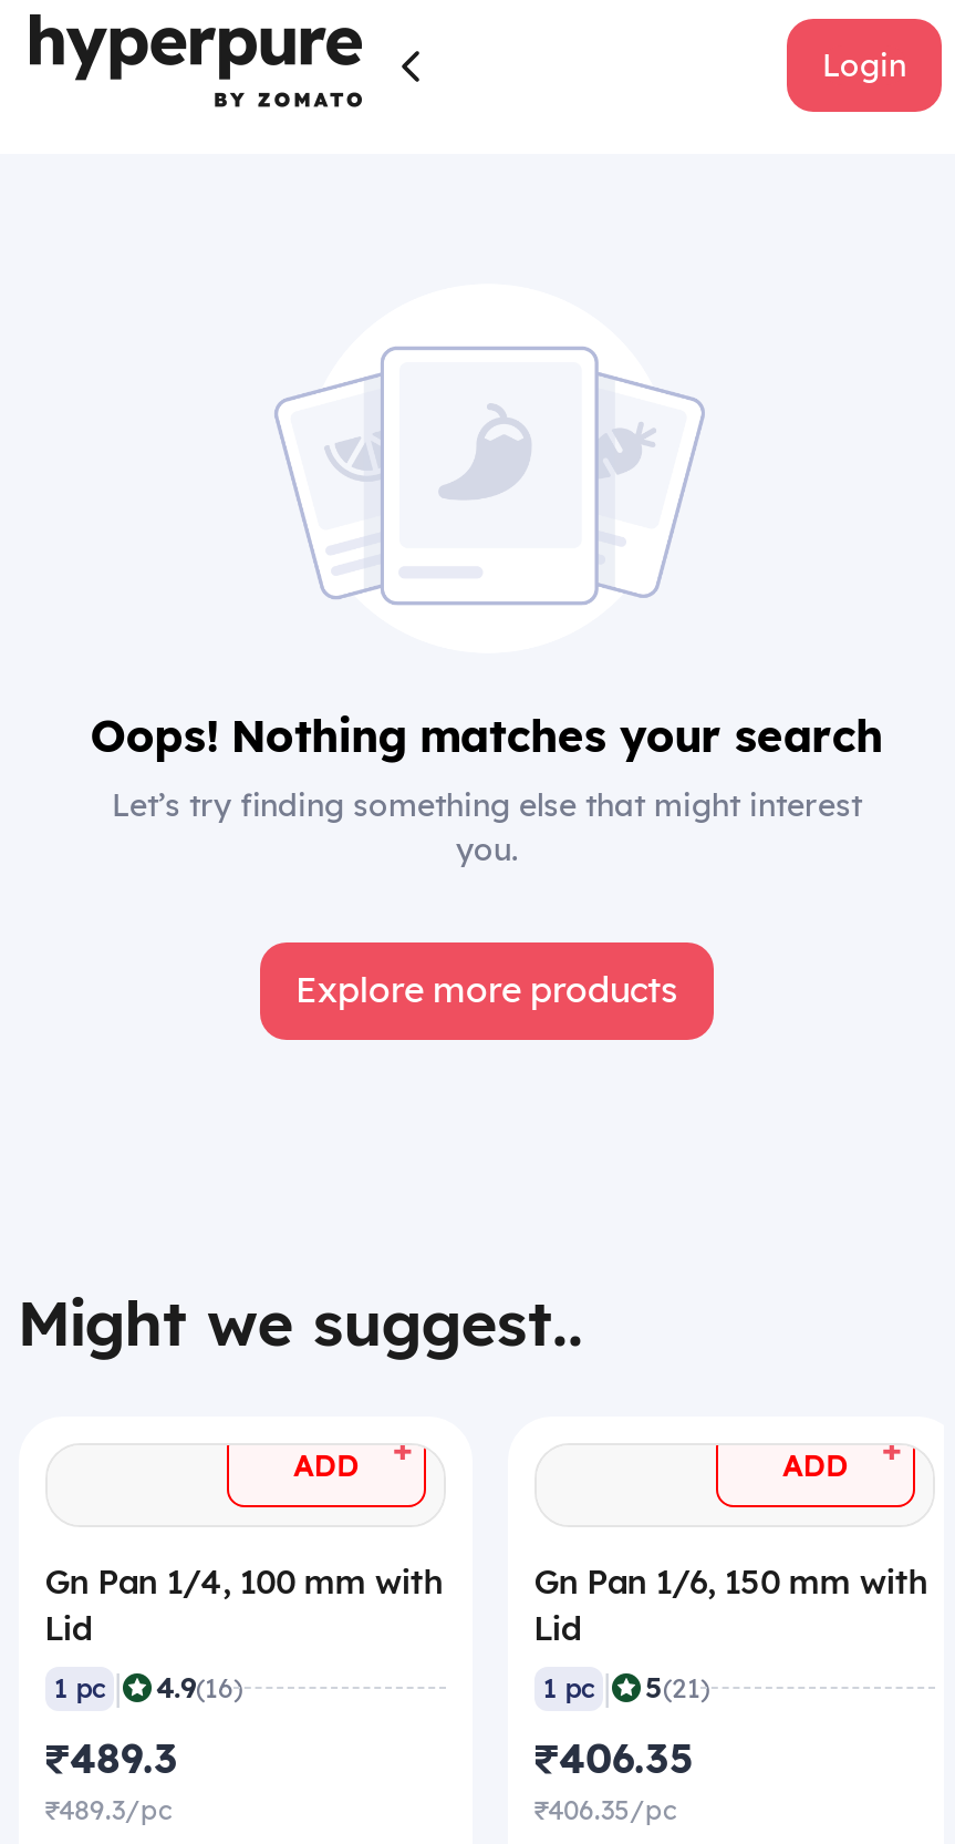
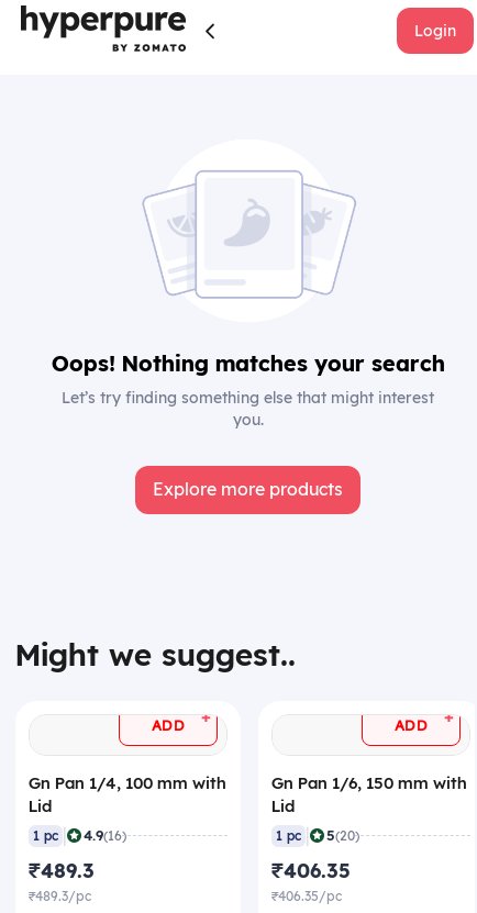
- 5(21)
+ 5(20)
